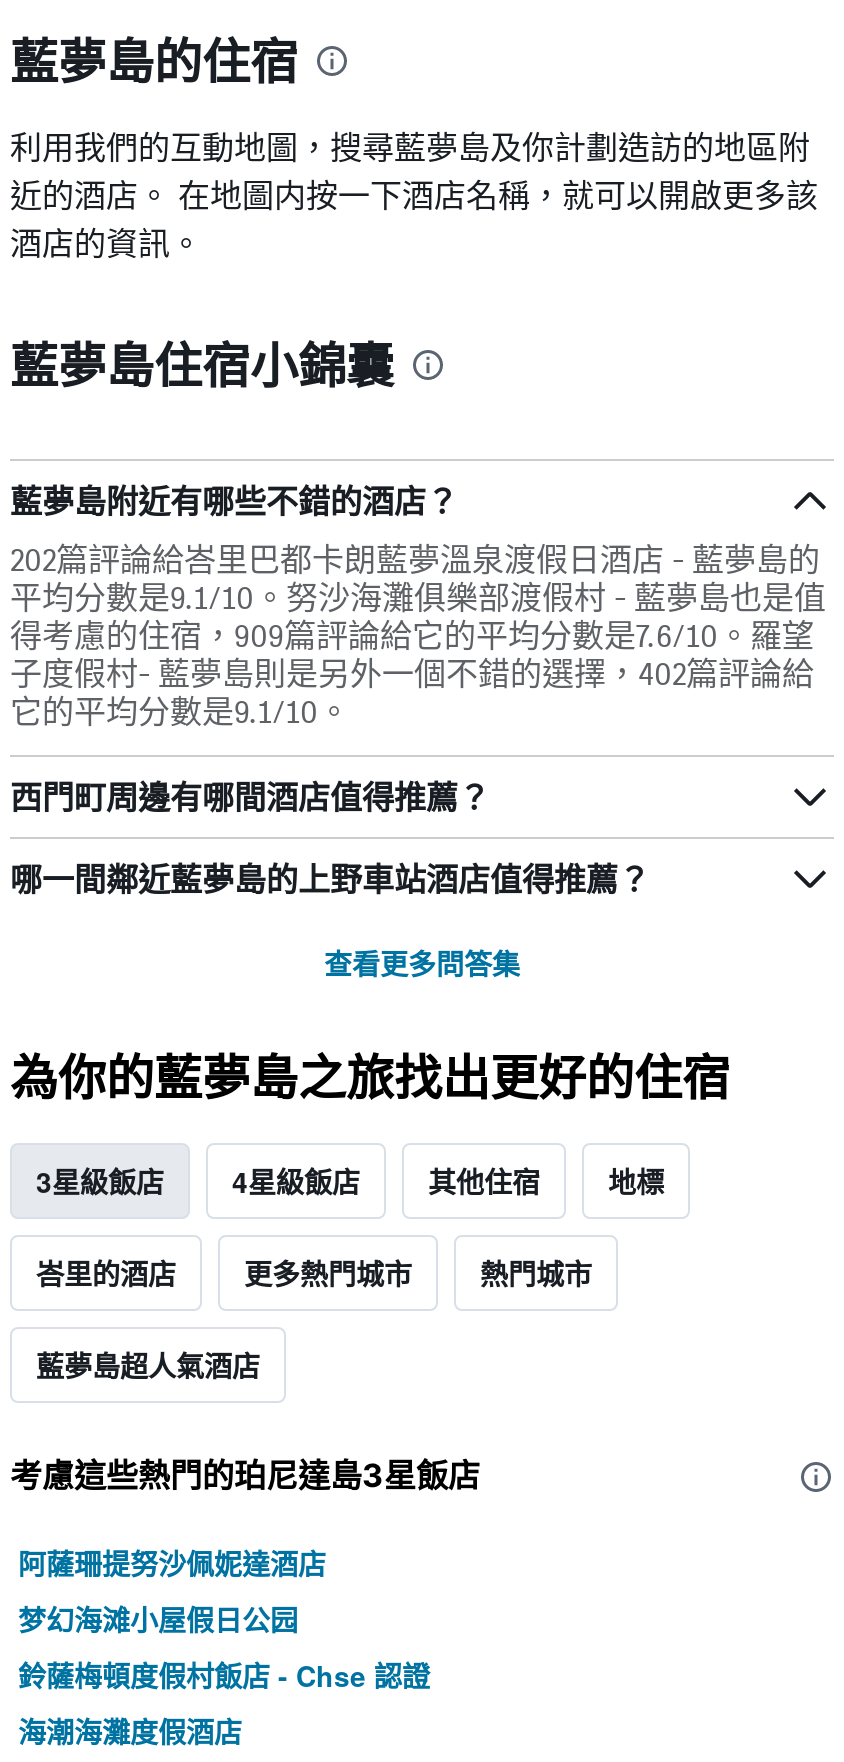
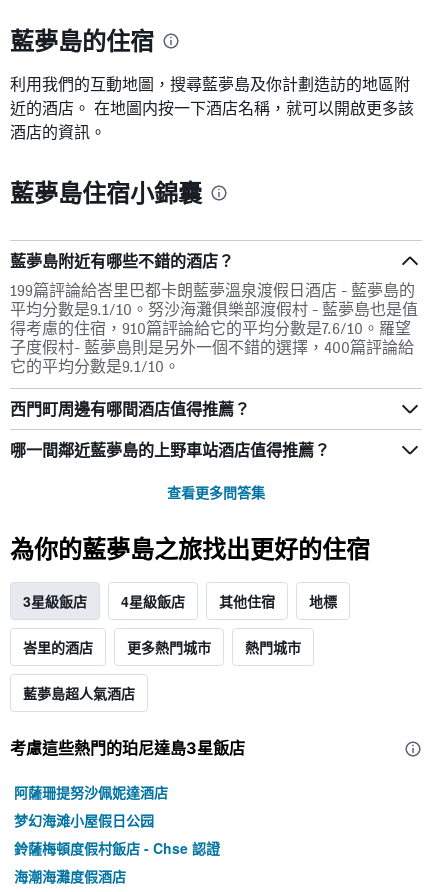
- 202篇評論給峇里巴都卡朗藍夢溫泉渡假日酒店 - 藍夢島的
+ 199篇評論給峇里巴都卡朗藍夢溫泉渡假日酒店 - 藍夢島的

- 得考慮的住宿，909篇評論給它的平均分數是7.6/10。羅望
+ 得考慮的住宿，910篇評論給它的平均分數是7.6/10。羅望

- 子度假村- 藍夢島則是另外一個不錯的選擇，402篇評論給
+ 子度假村- 藍夢島則是另外一個不錯的選擇，400篇評論給
